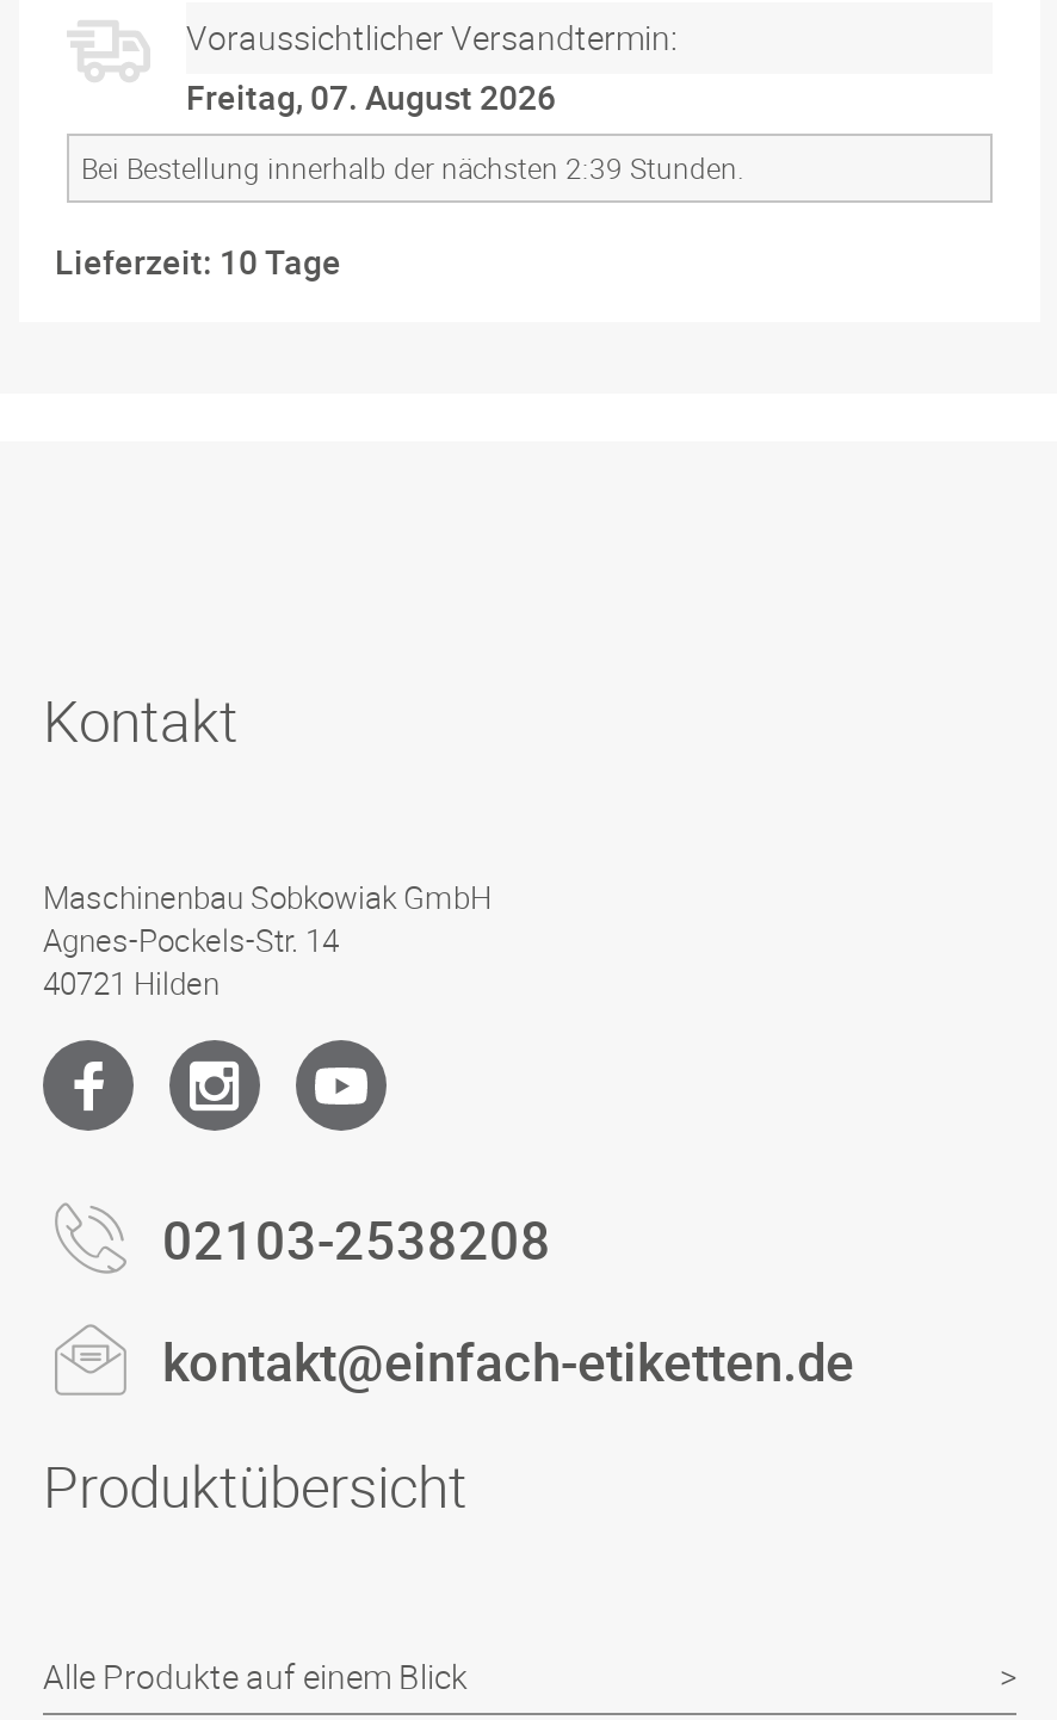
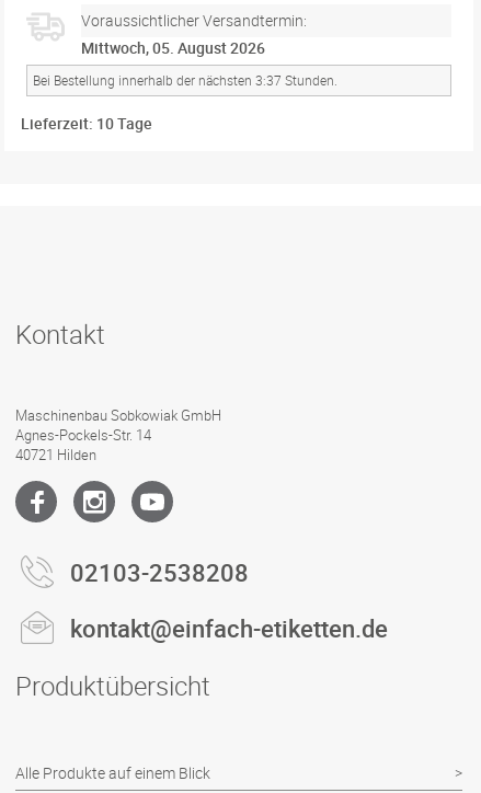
- Freitag, 07. August 2026
+ Mittwoch, 05. August 2026

- Bei Bestellung innerhalb der nächsten 2:39 Stunden.
+ Bei Bestellung innerhalb der nächsten 3:37 Stunden.
